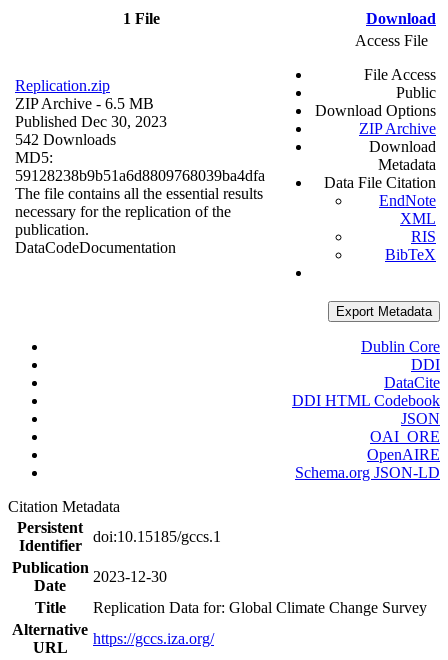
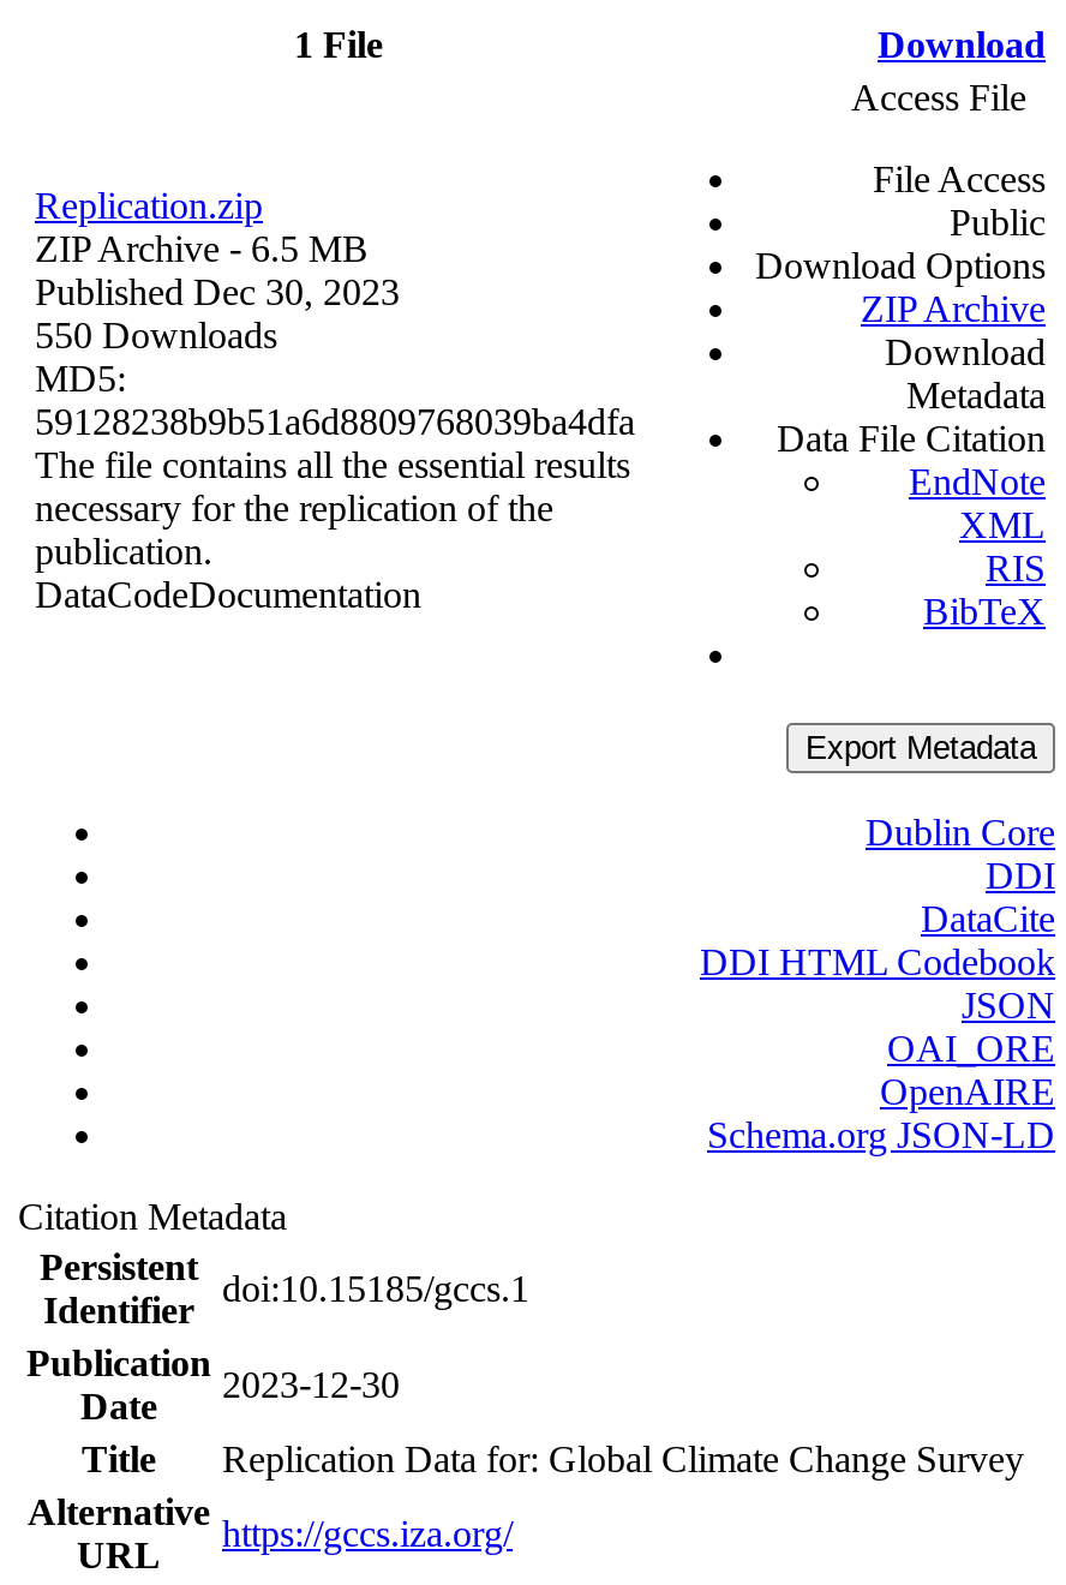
- 542 Downloads
+ 550 Downloads
